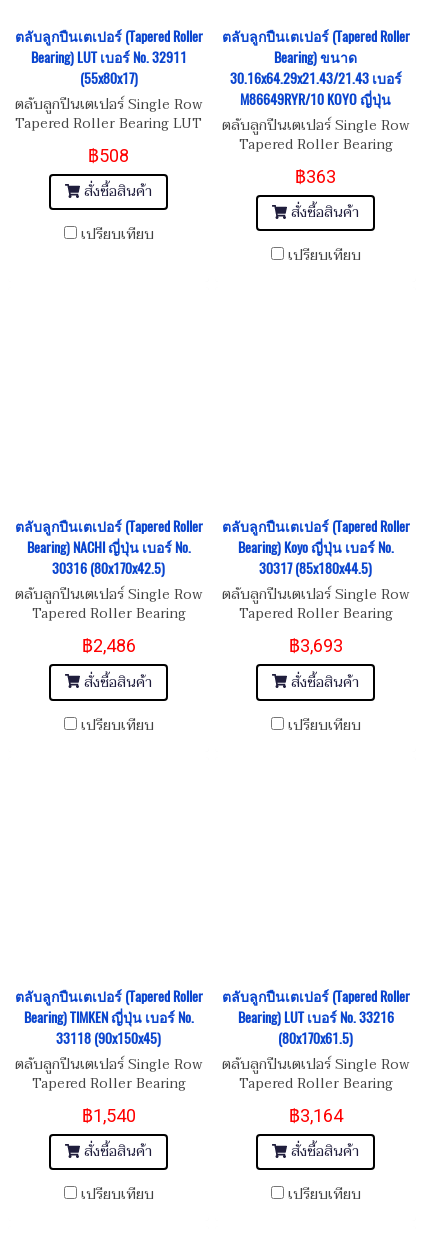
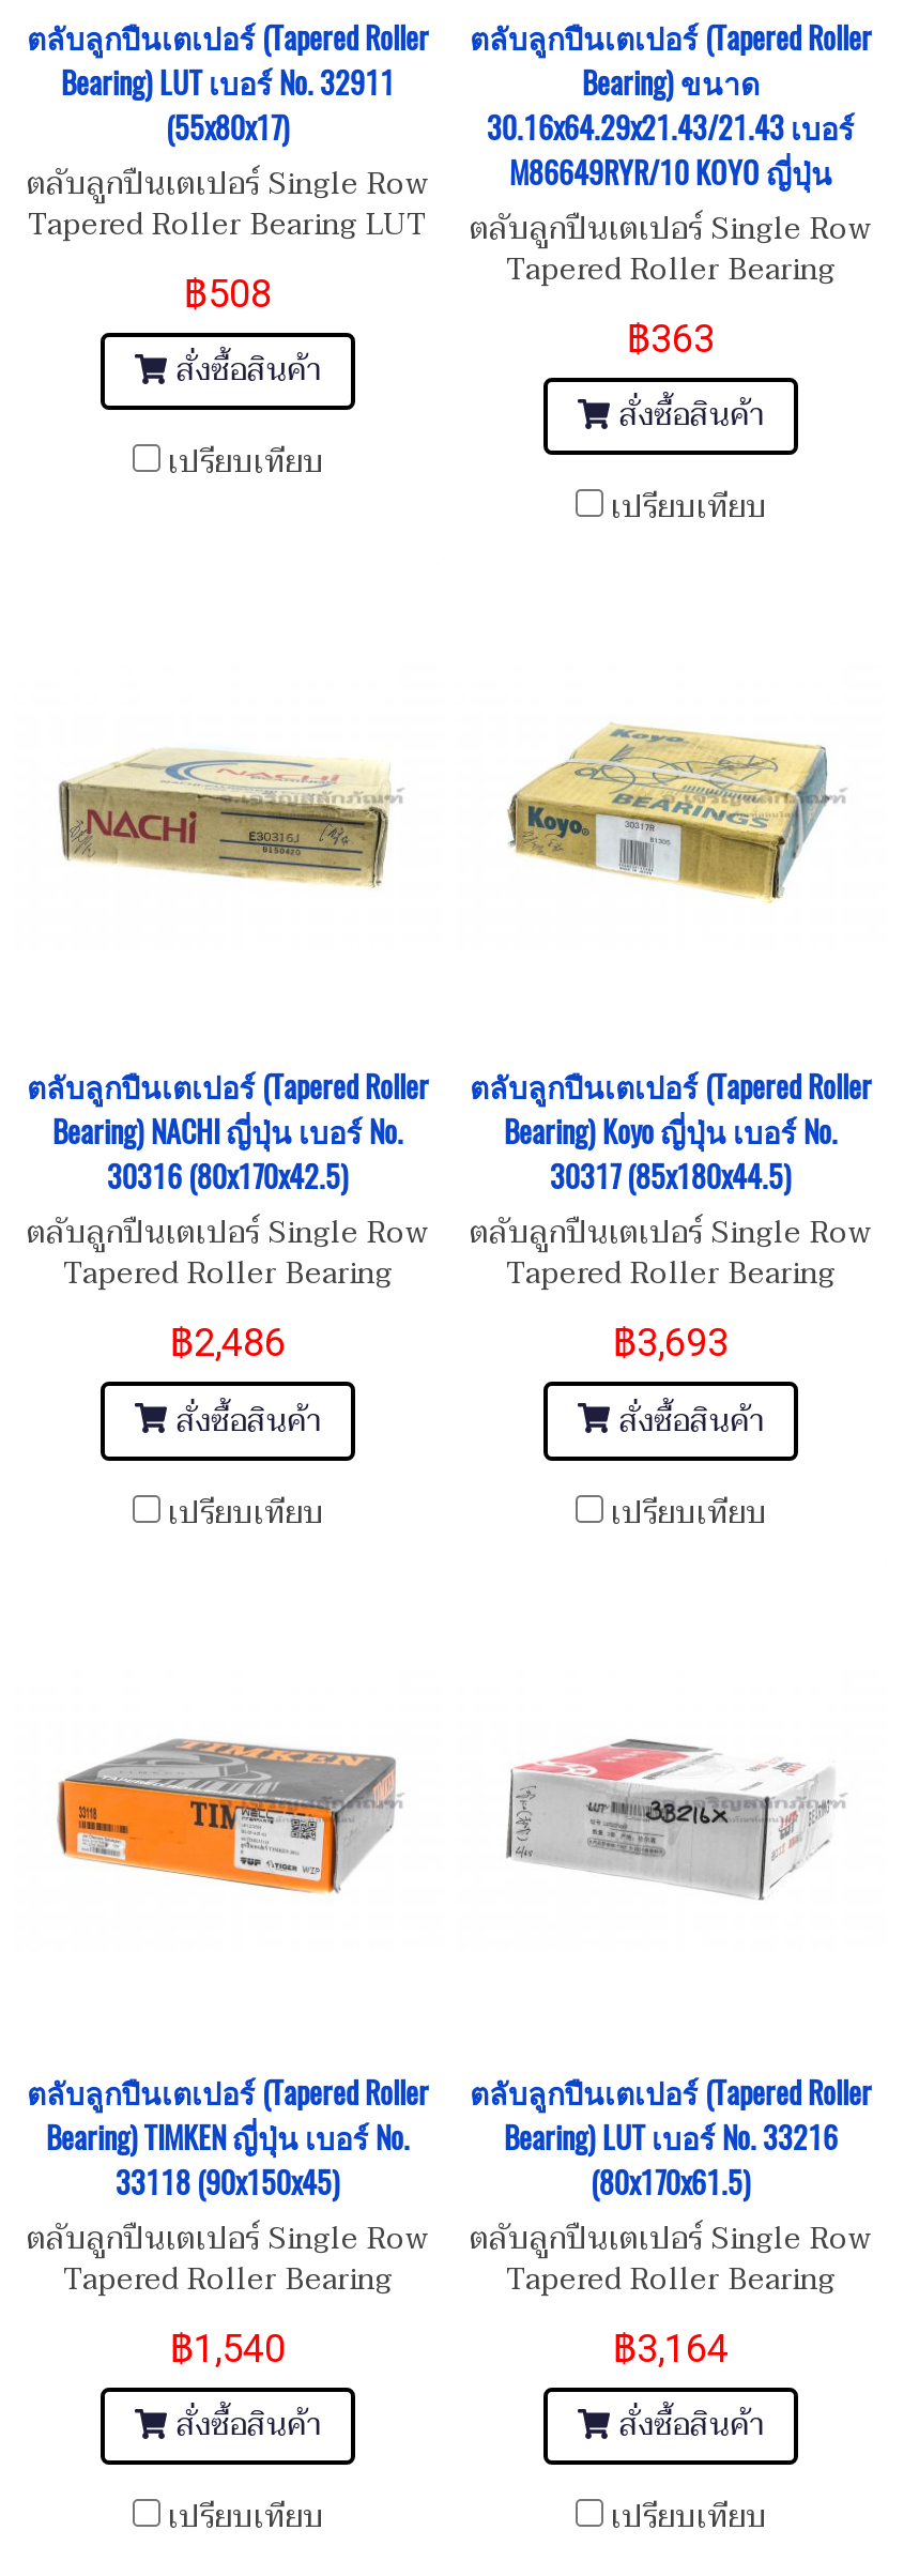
+ [image]

+ [image]

+ [image]

+ [image]
